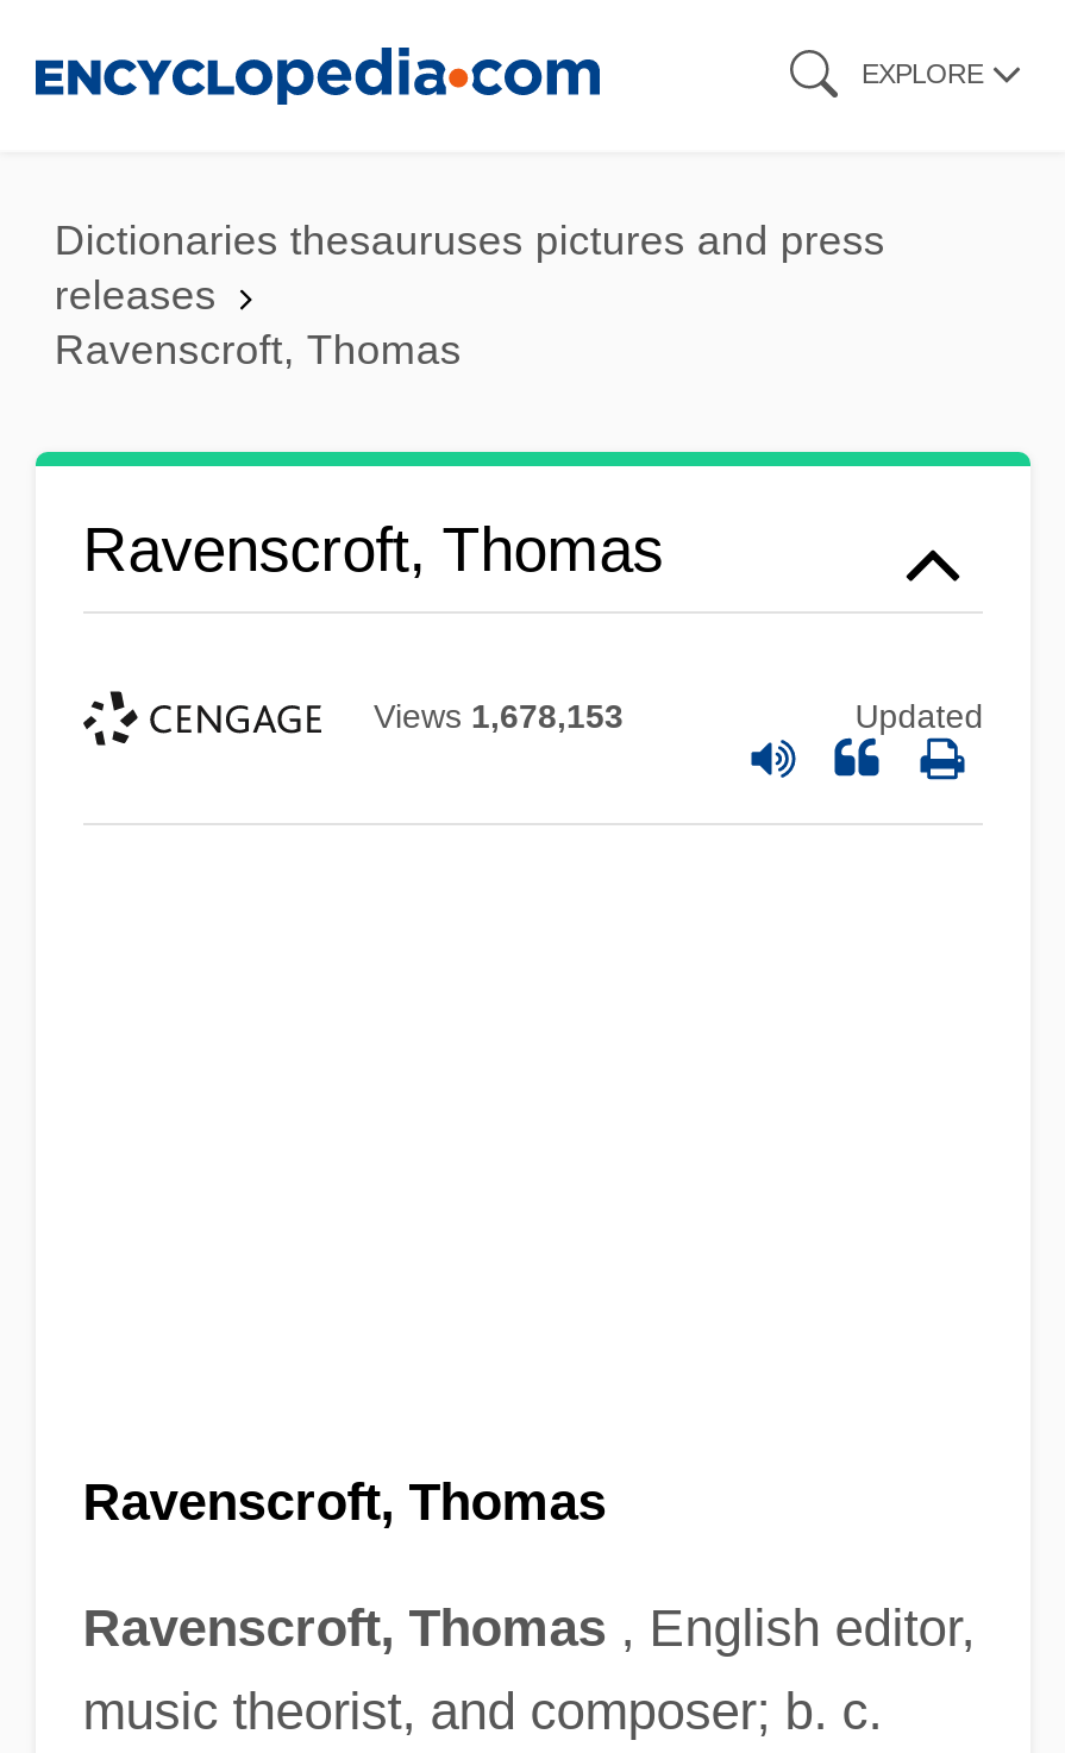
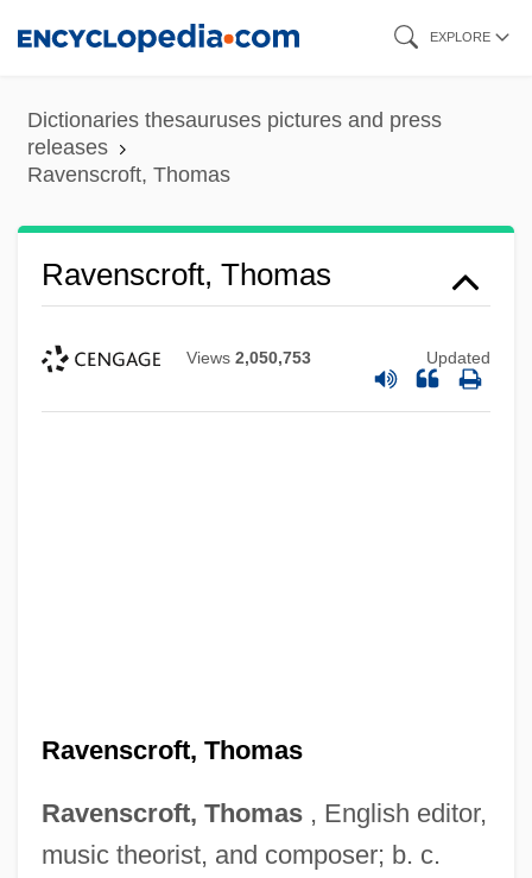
- Views 1,678,153
+ Views 2,050,753
